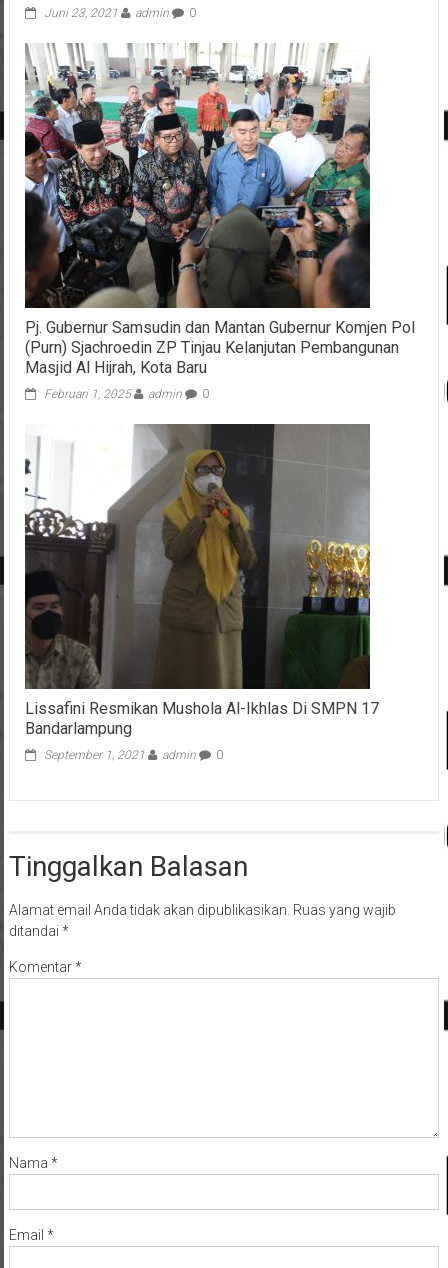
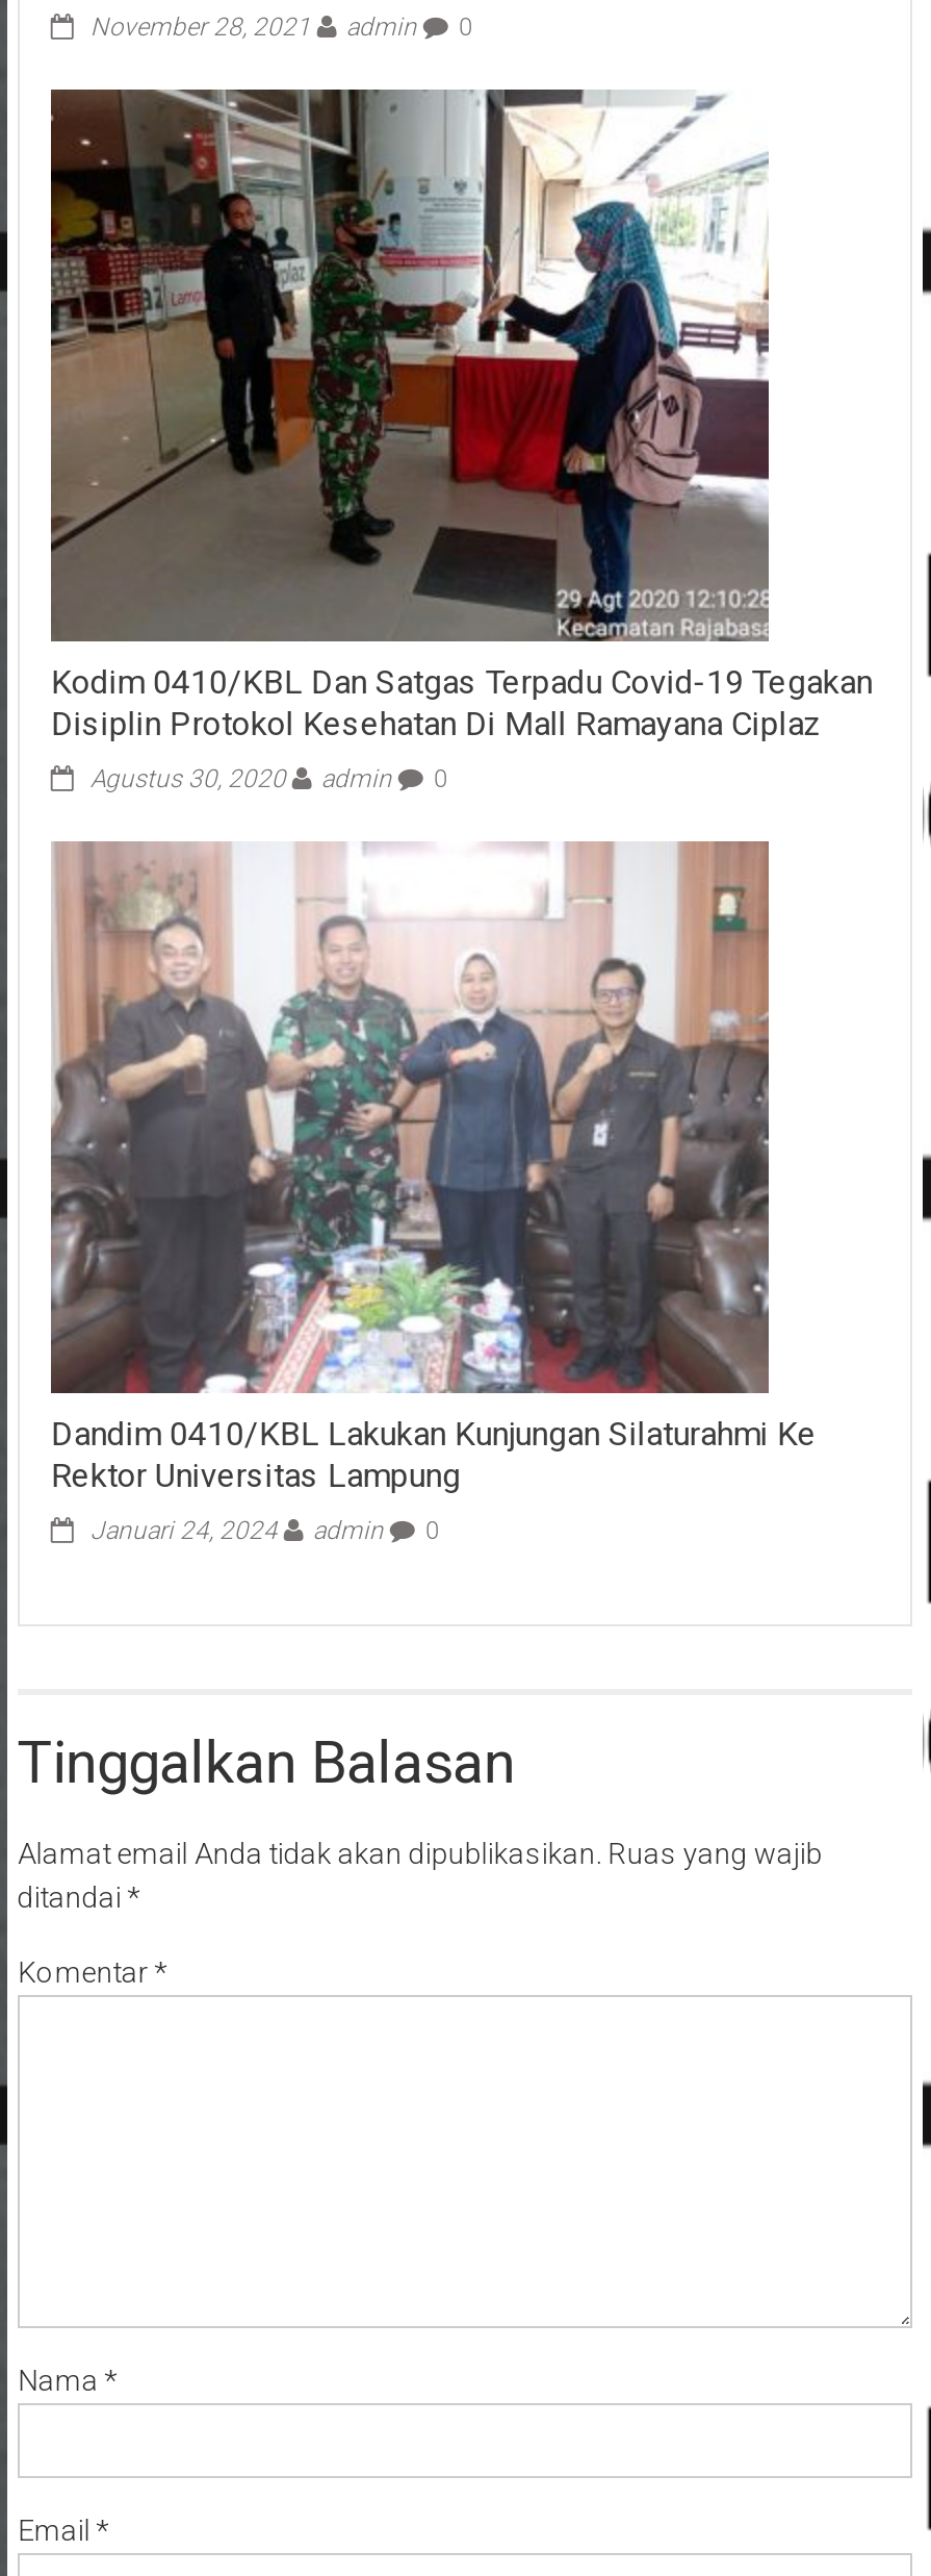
- Juni 23, 2021 admin 0
+ November 28, 2021 admin 0

- [image]
- Pj. Gubernur Samsudin dan Mantan Gubernur Komjen Pol
- (Purn) Sjachroedin ZP Tinjau Kelanjutan Pembangunan
- Masjid Al Hijrah, Kota Baru
+ [image]
+ Kodim 0410/KBL Dan Satgas Terpadu Covid-19 Tegakan
+ Disiplin Protokol Kesehatan Di Mall Ramayana Ciplaz

- Februari 1, 2025 admin 0
+ Agustus 30, 2020 admin 0

- [image]
- Lissafini Resmikan Mushola Al-Ikhlas Di SMPN 17
- Bandarlampung
+ [image]
+ Dandim 0410/KBL Lakukan Kunjungan Silaturahmi Ke
+ Rektor Universitas Lampung

- September 1, 2021 admin 0
+ Januari 24, 2024 admin 0
